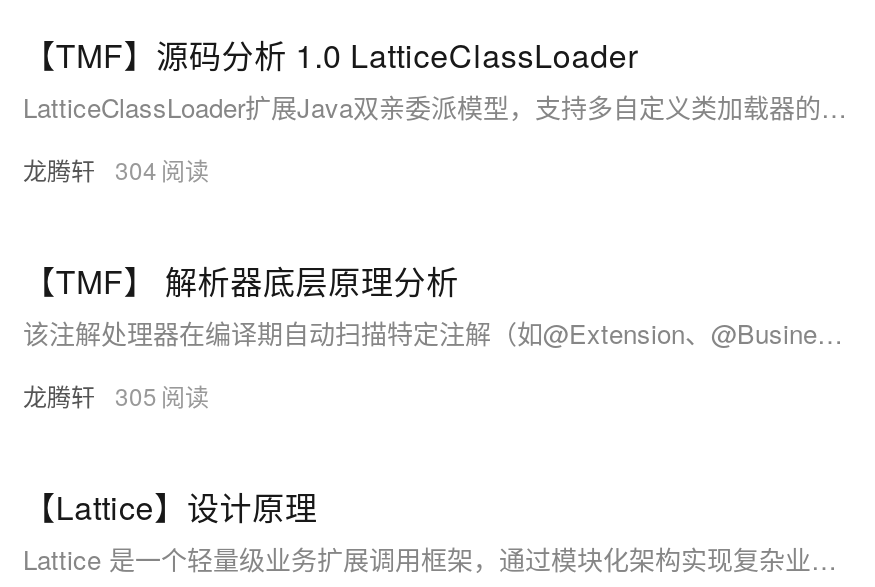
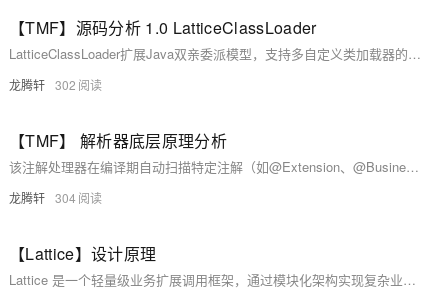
- 龙腾轩 304
+ 龙腾轩 302

- 龙腾轩 305
+ 龙腾轩 304
